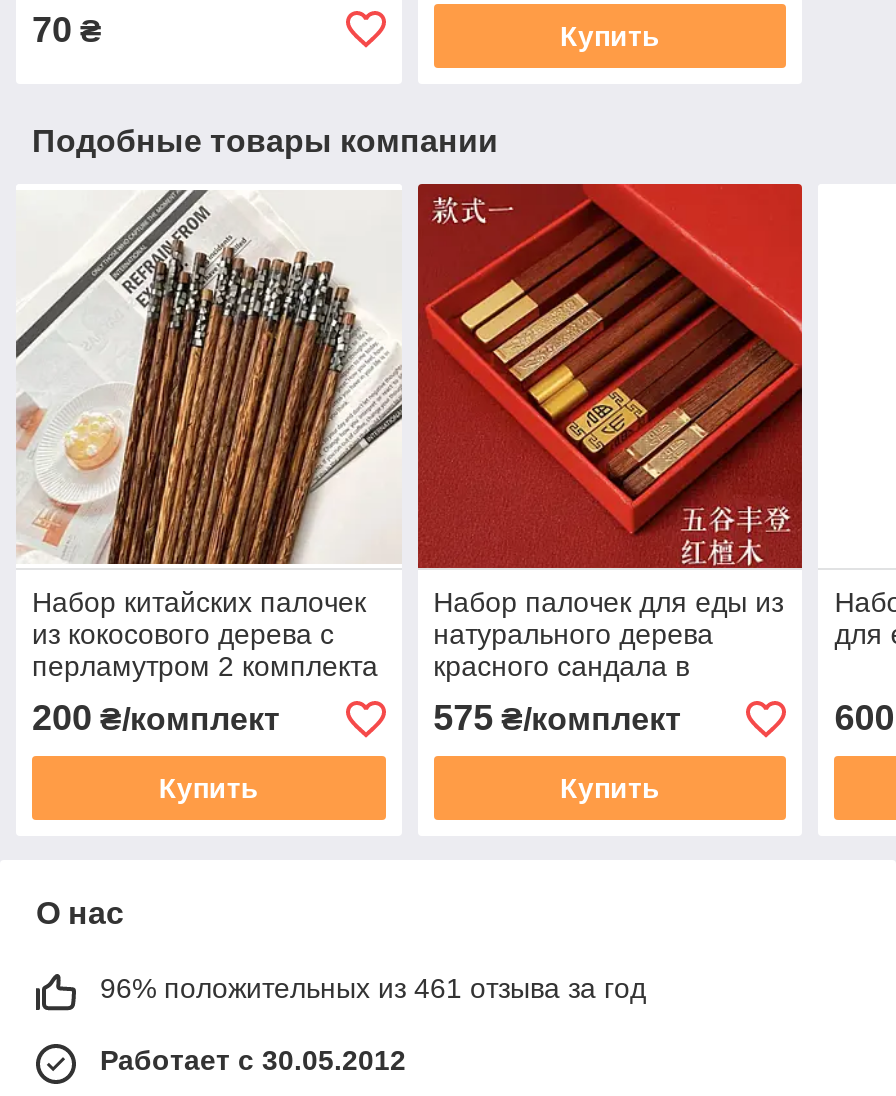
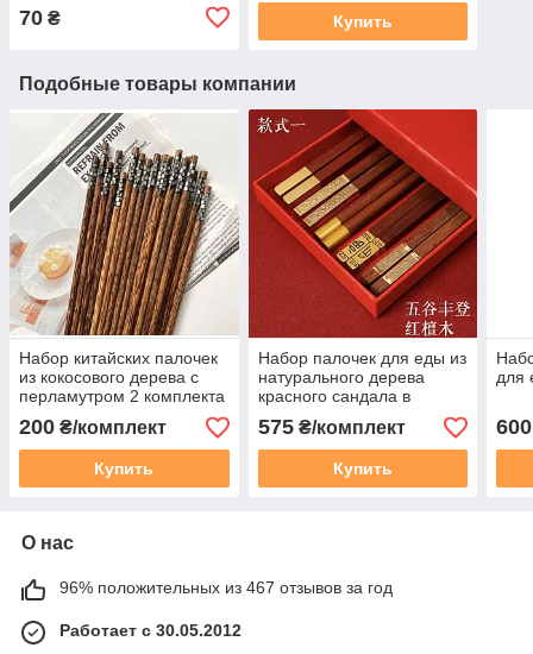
- 96% положительных из 461 отзыва за год
+ 96% положительных из 467 отзывов за год
